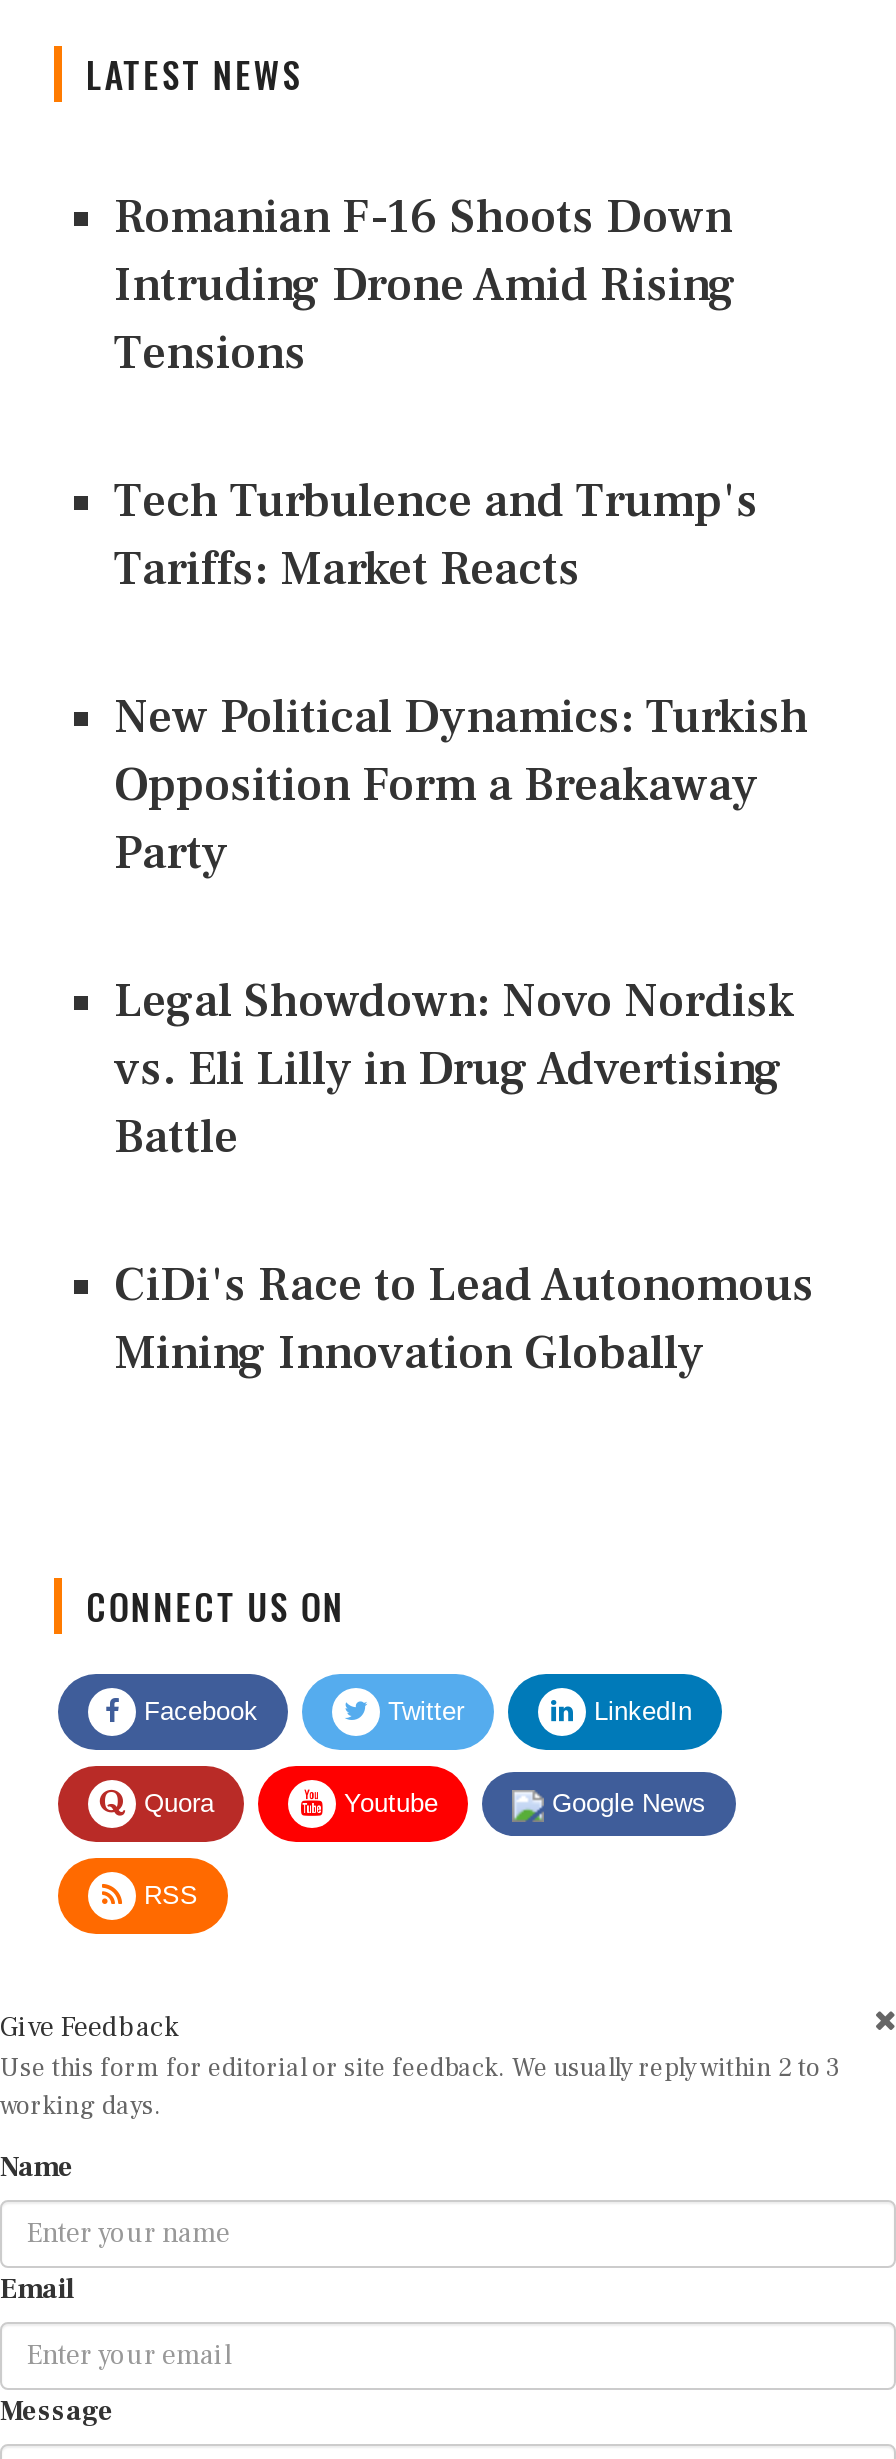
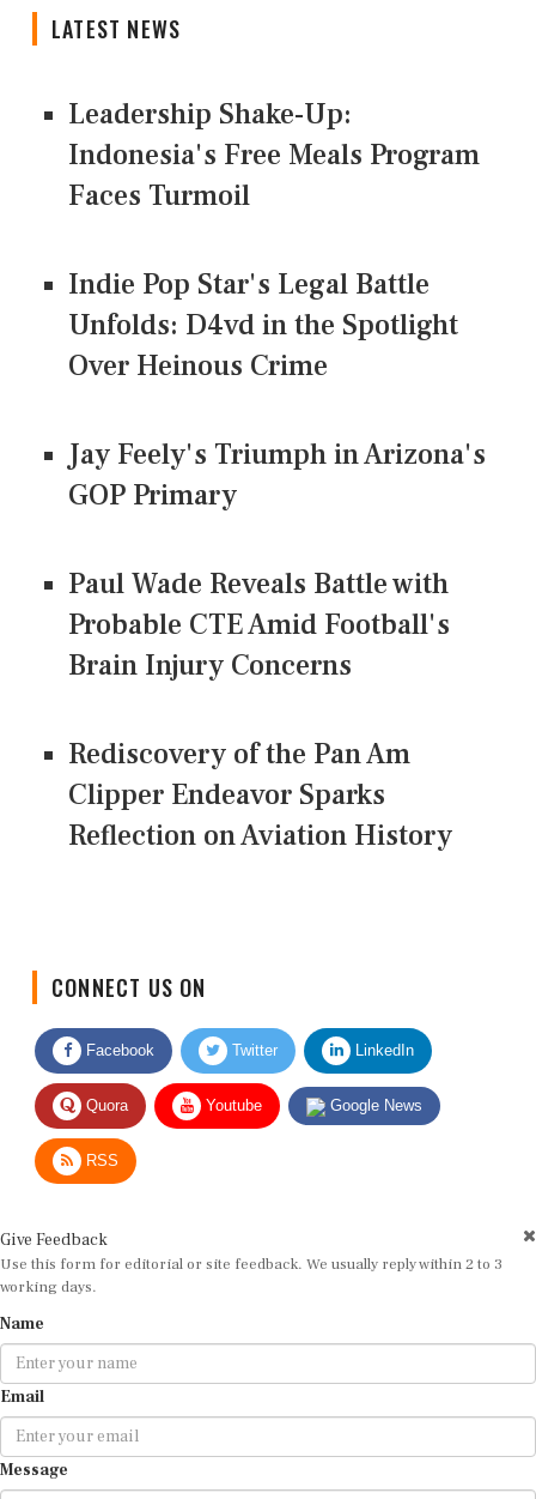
- Romanian F-16 Shoots Down
- Intruding Drone Amid Rising
- Tensions
+ Leadership Shake-Up:
+ Indonesia's Free Meals Program
+ Faces Turmoil

- Tech Turbulence and Trump's
- Tariffs: Market Reacts
+ Indie Pop Star's Legal Battle
+ Unfolds: D4vd in the Spotlight
+ Over Heinous Crime

- New Political Dynamics: Turkish
- Opposition Form a Breakaway
- Party
+ Jay Feely's Triumph in Arizona's
+ GOP Primary

- Legal Showdown: Novo Nordisk
- vs. Eli Lilly in Drug Advertising
- Battle
+ Paul Wade Reveals Battle with
+ Probable CTE Amid Football's
+ Brain Injury Concerns

- CiDi's Race to Lead Autonomous
- Mining Innovation Globally
+ Rediscovery of the Pan Am
+ Clipper Endeavor Sparks
+ Reflection on Aviation History
